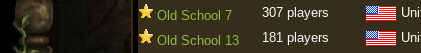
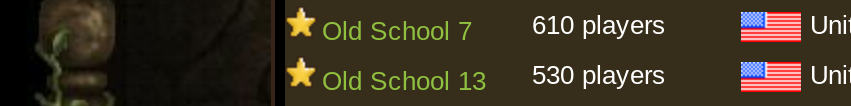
- Old School 7 307 players
+ Old School 7 610 players

- Old School 13 181 players
+ Old School 13 530 players
